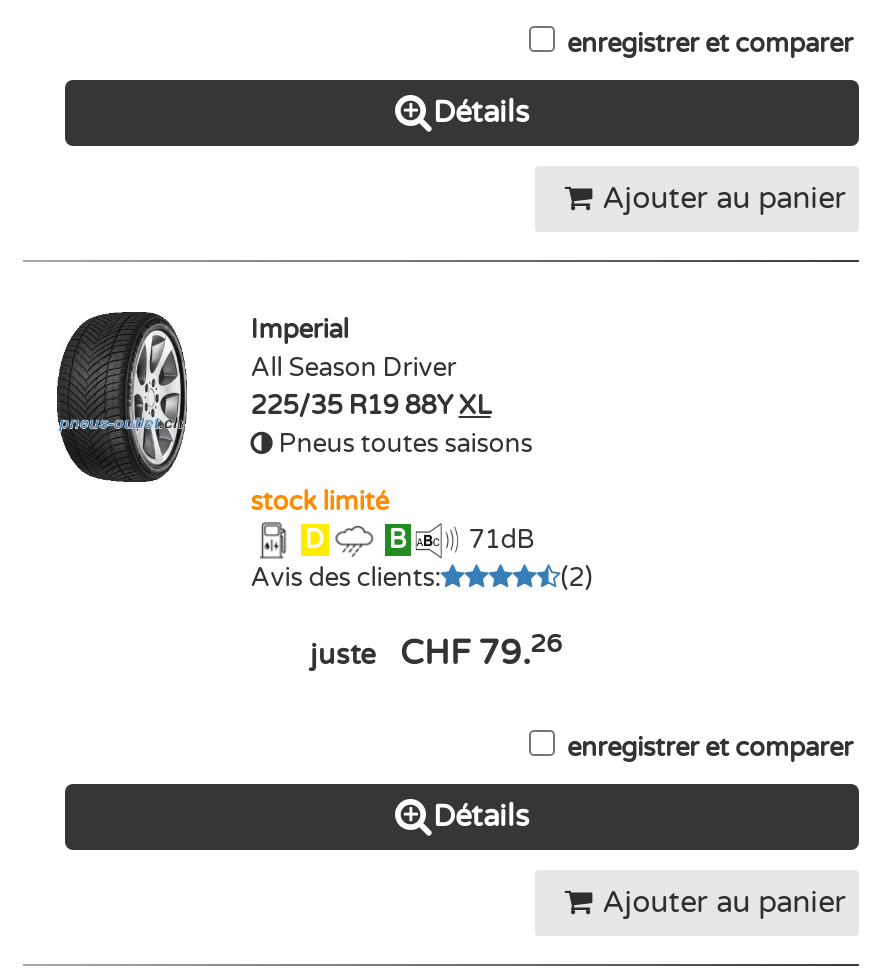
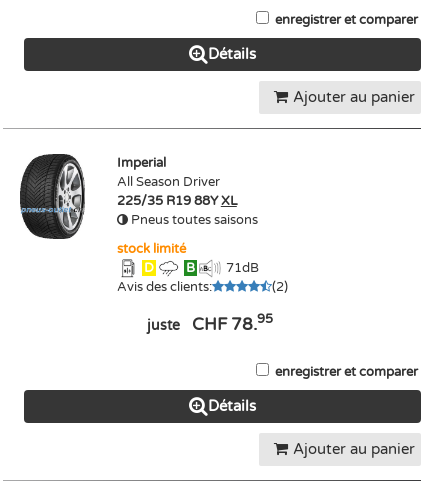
- juste CHF 79.26
+ juste CHF 78.95
